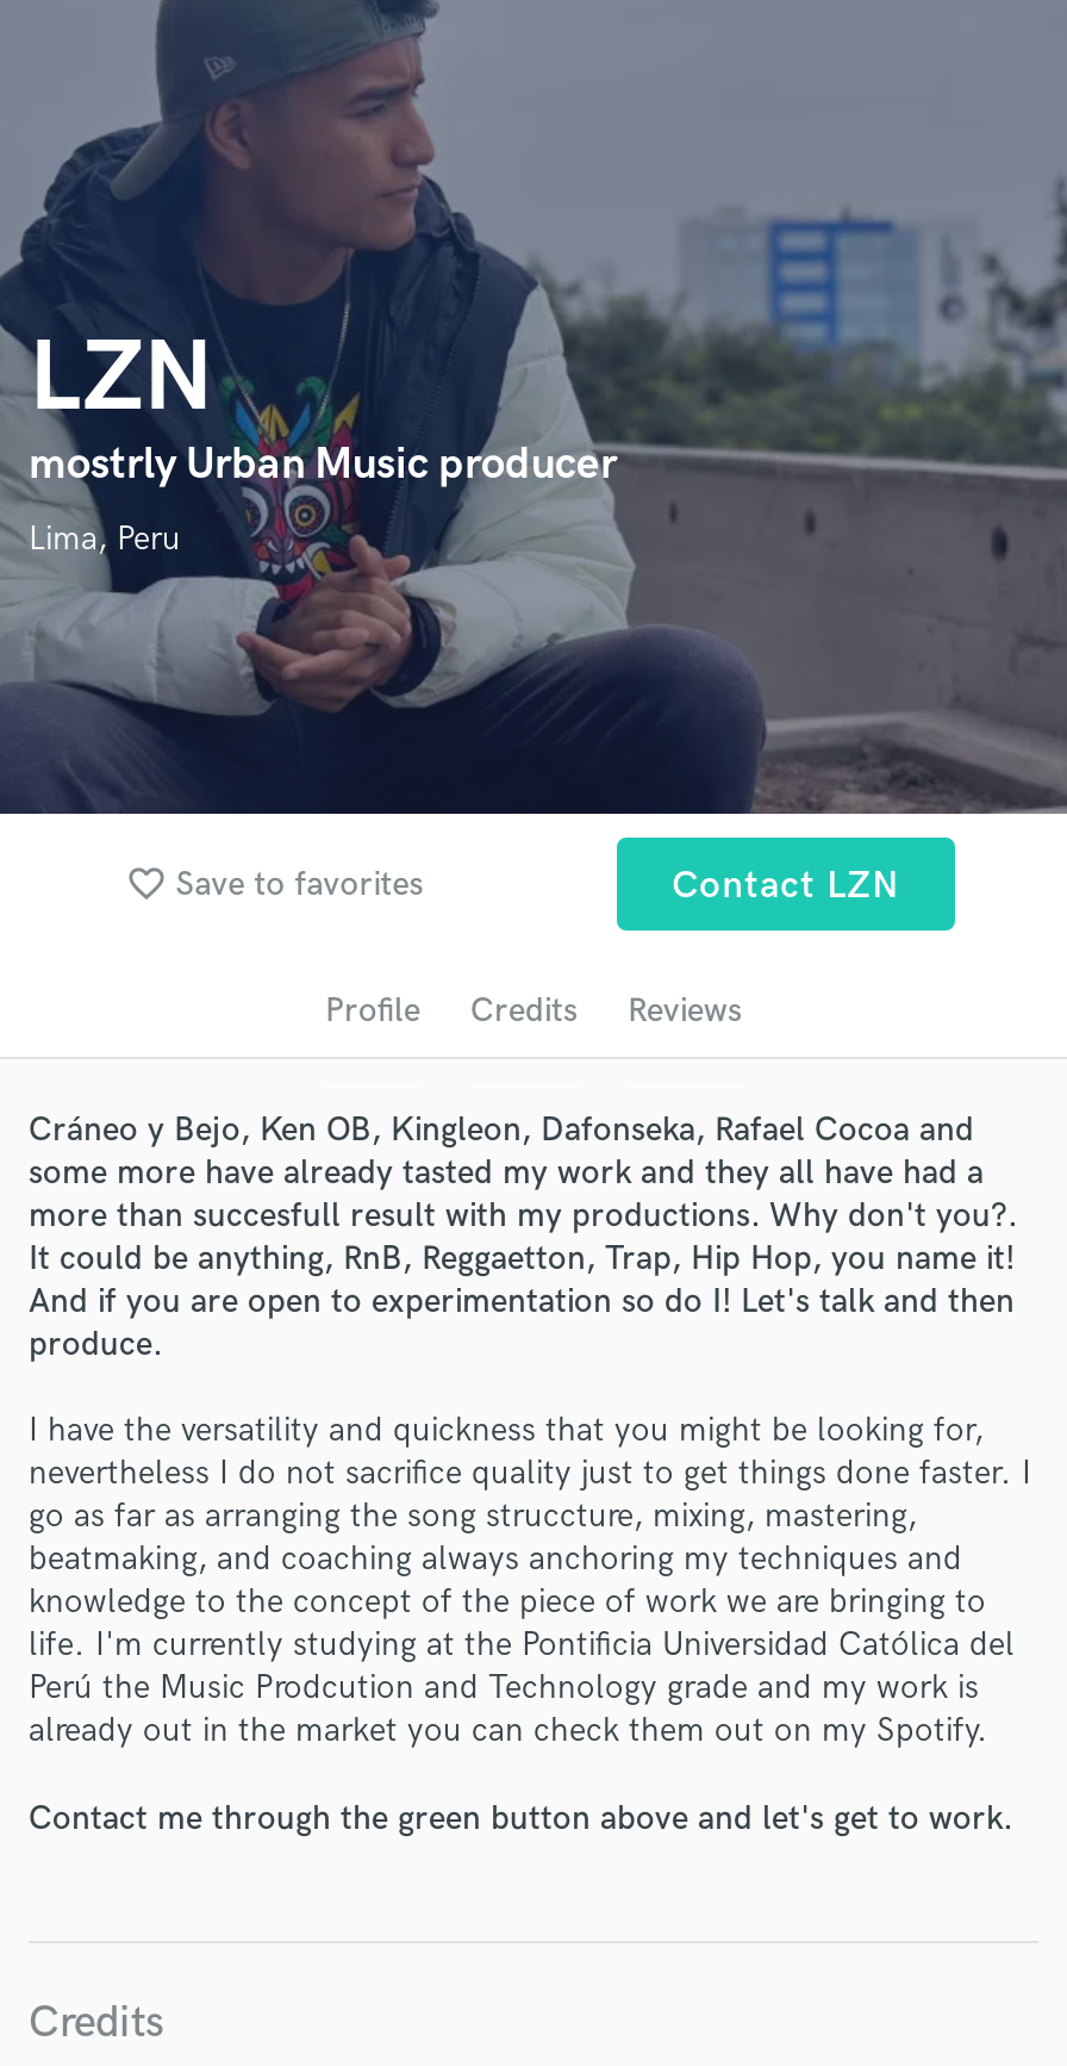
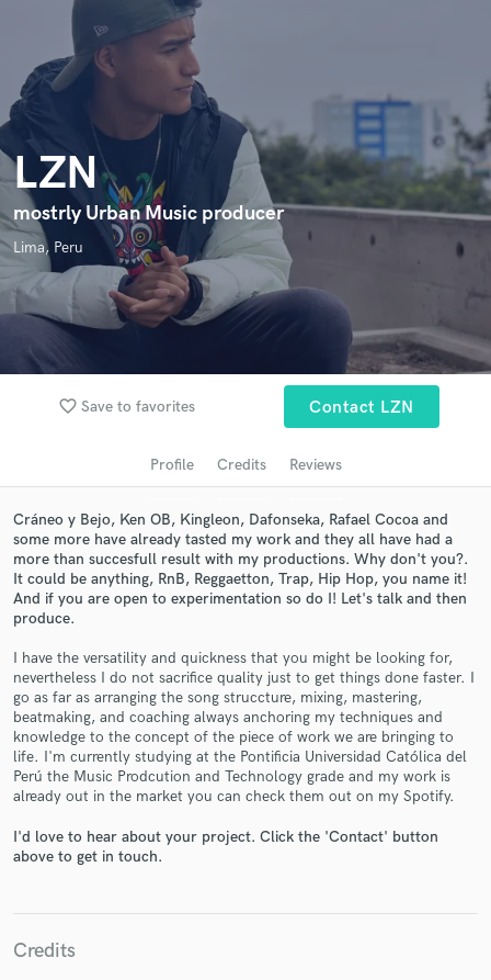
- Contact me through the green button above and let's get to work.
+ I'd love to hear about your project. Click the 'Contact' button
+ above to get in touch.
